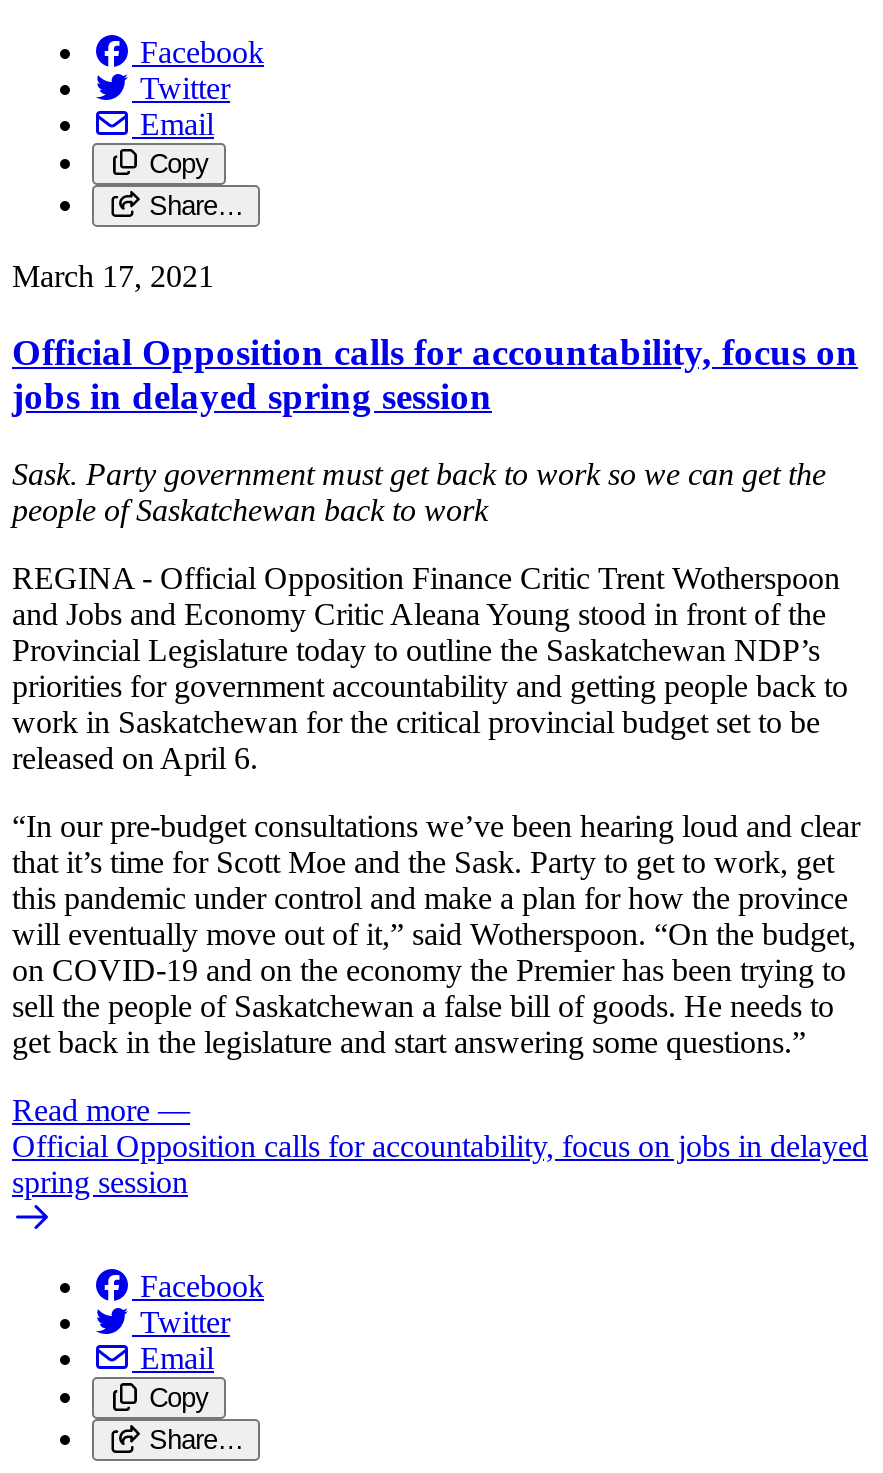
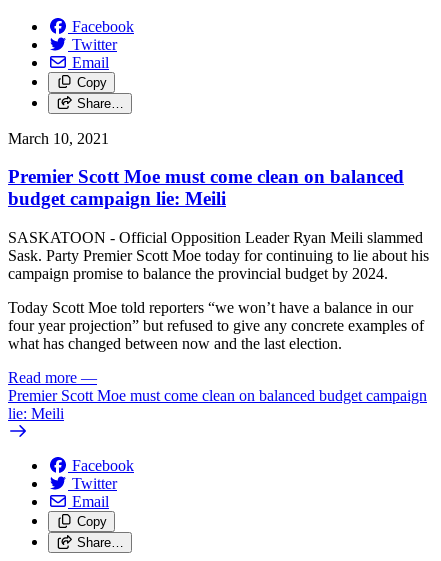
- March 17, 2021
- Official Opposition calls for accountability, focus on
- jobs in delayed spring session
- Sask. Party government must get back to work so we can get the
- people of Saskatchewan back to work
- REGINA - Official Opposition Finance Critic Trent Wotherspoon
- and Jobs and Economy Critic Aleana Young stood in front of the
- Provincial Legislature today to outline the Saskatchewan NDP’s
- priorities for government accountability and getting people back to
- work in Saskatchewan for the critical provincial budget set to be
- released on April 6.
- “In our pre-budget consultations we’ve been hearing loud and clear
- that it’s time for Scott Moe and the Sask. Party to get to work, get
- this pandemic under control and make a plan for how the province
- will eventually move out of it,” said Wotherspoon. “On the budget,
- on COVID-19 and on the economy the Premier has been trying to
- sell the people of Saskatchewan a false bill of goods. He needs to
- get back in the legislature and start answering some questions.”
+ March 10, 2021
+ Premier Scott Moe must come clean on balanced
+ budget campaign lie: Meili
+ SASKATOON - Official Opposition Leader Ryan Meili slammed
+ Sask. Party Premier Scott Moe today for continuing to lie about his
+ campaign promise to balance the provincial budget by 2024.
+ Today Scott Moe told reporters “we won’t have a balance in our
+ four year projection” but refused to give any concrete examples of
+ what has changed between now and the last election.

- Official Opposition calls for accountability, focus on jobs in delayed
- spring session
+ Premier Scott Moe must come clean on balanced budget campaign
+ lie: Meili
